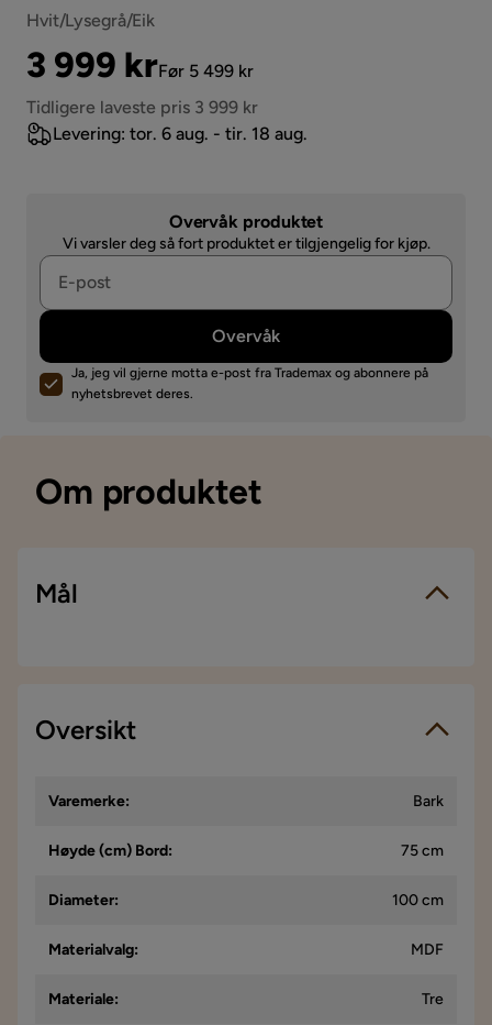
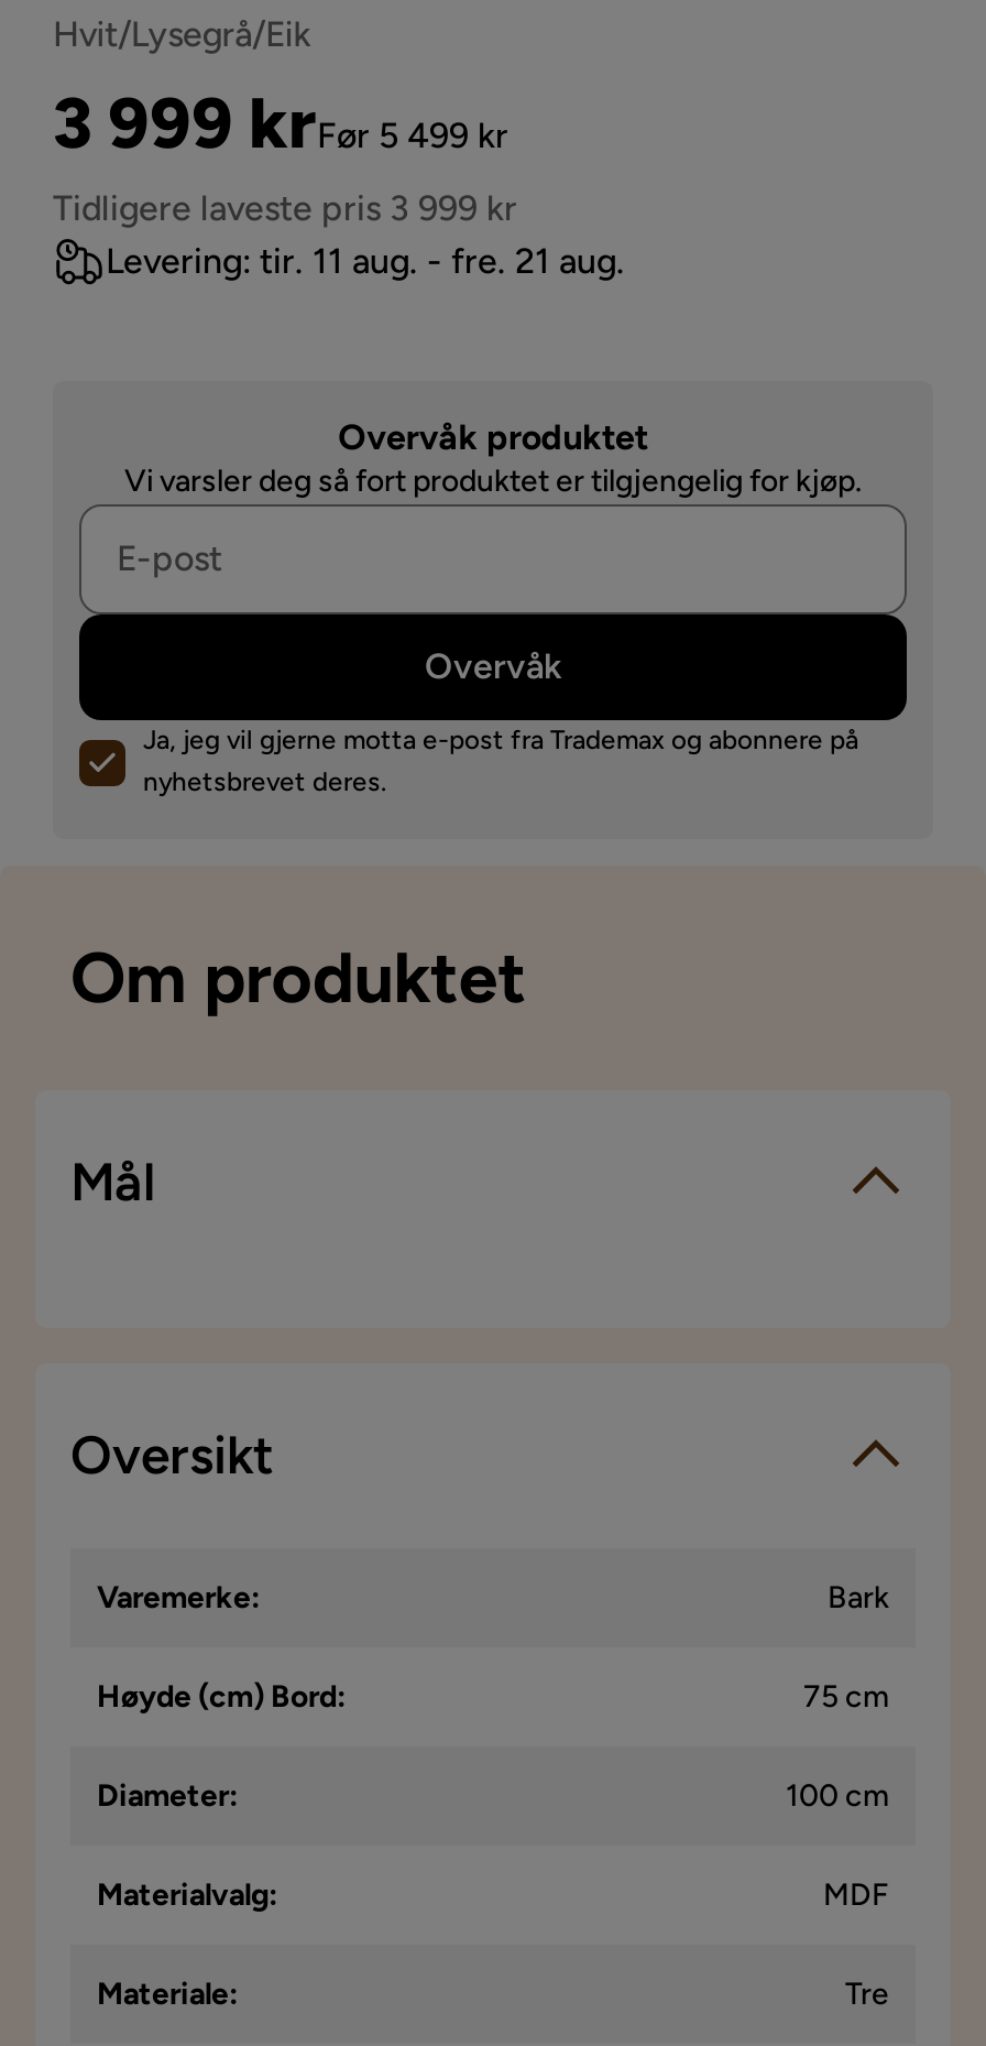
- Levering: tor. 6 aug. - tir. 18 aug.
+ Levering: tir. 11 aug. - fre. 21 aug.
